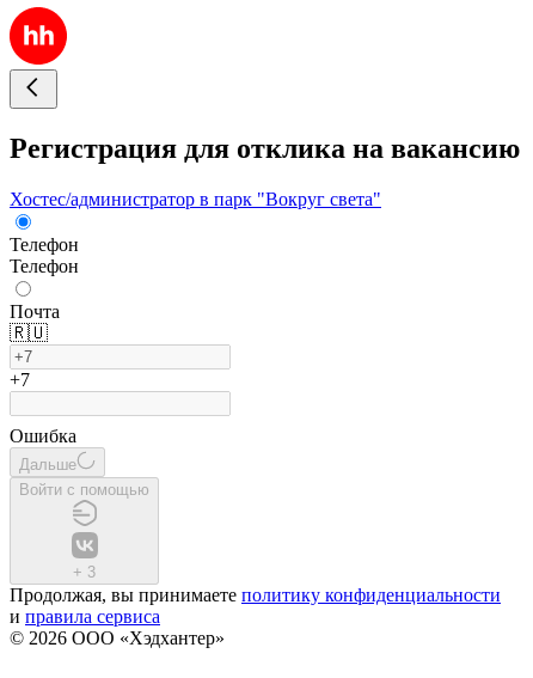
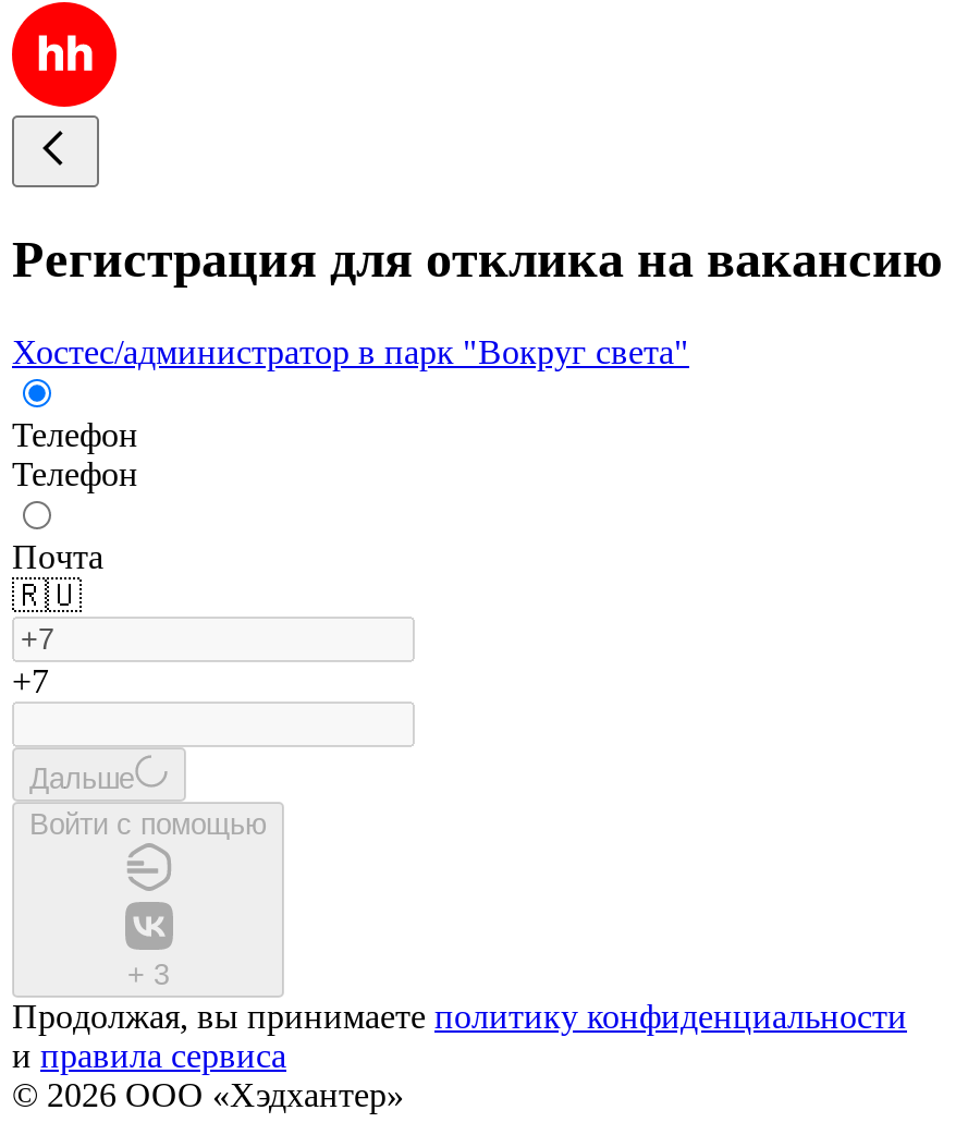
- Ошибка
